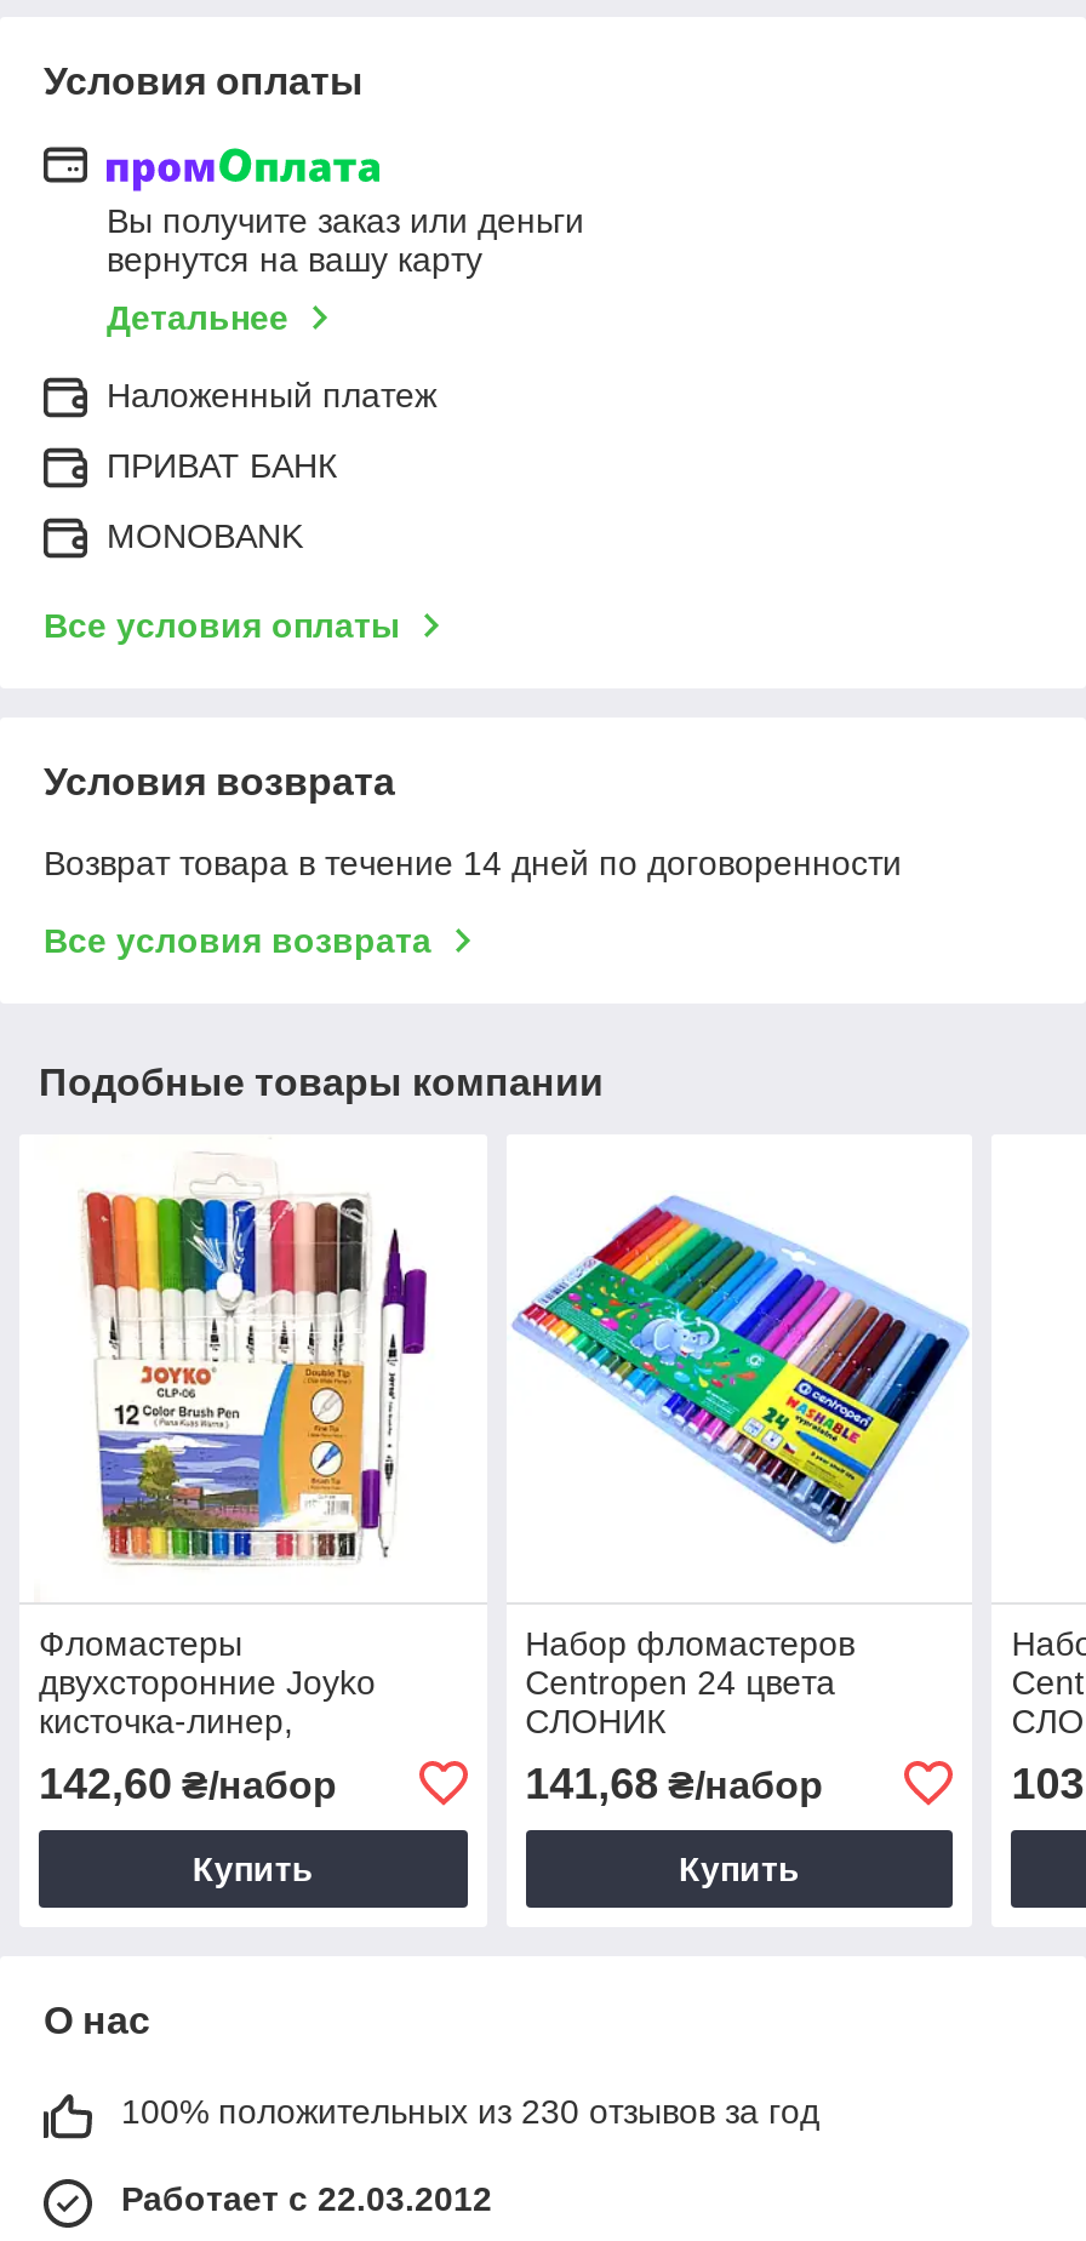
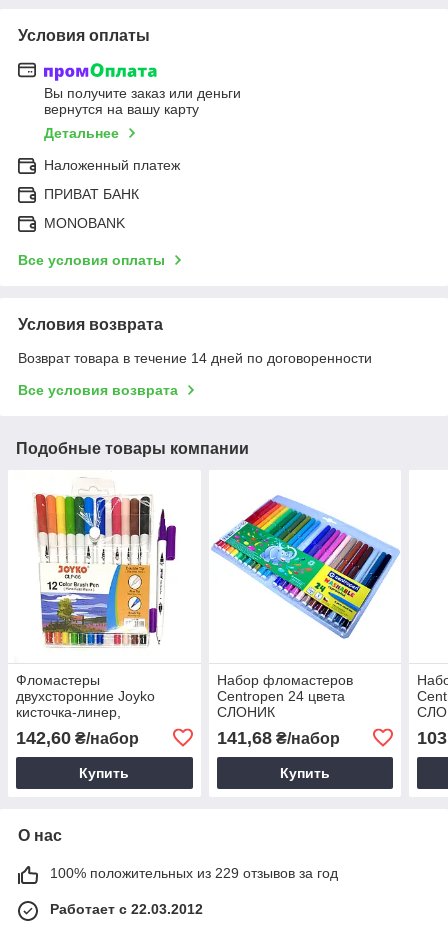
- 100% положительных из 230 отзывов за год
+ 100% положительных из 229 отзывов за год
